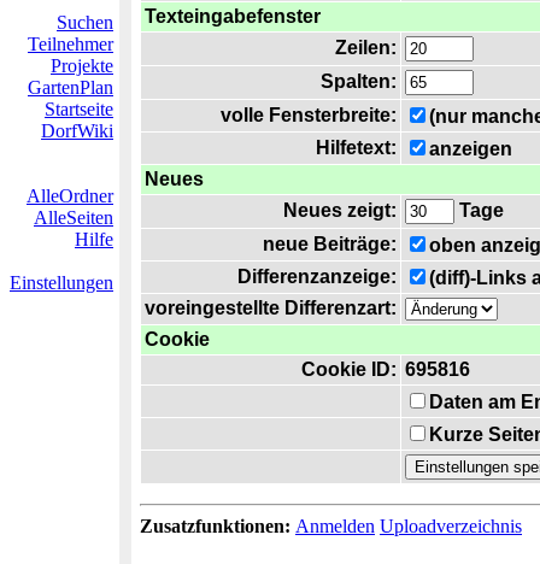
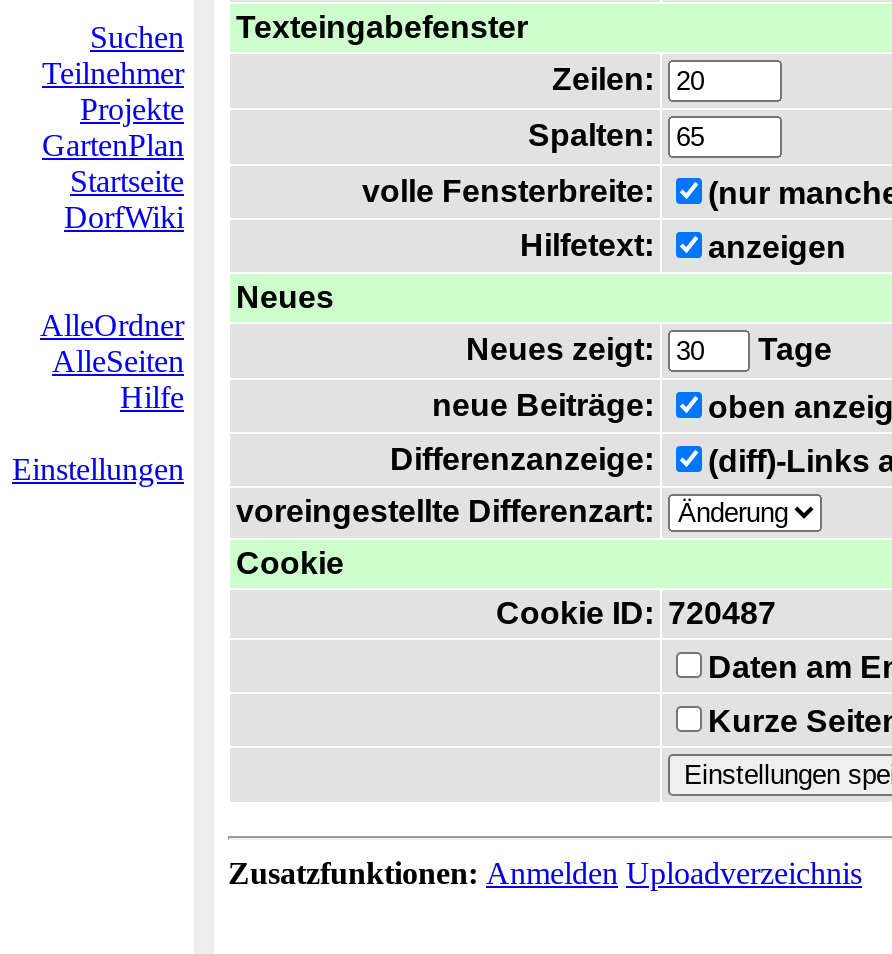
- Cookie ID: 695816
+ Cookie ID: 720487
